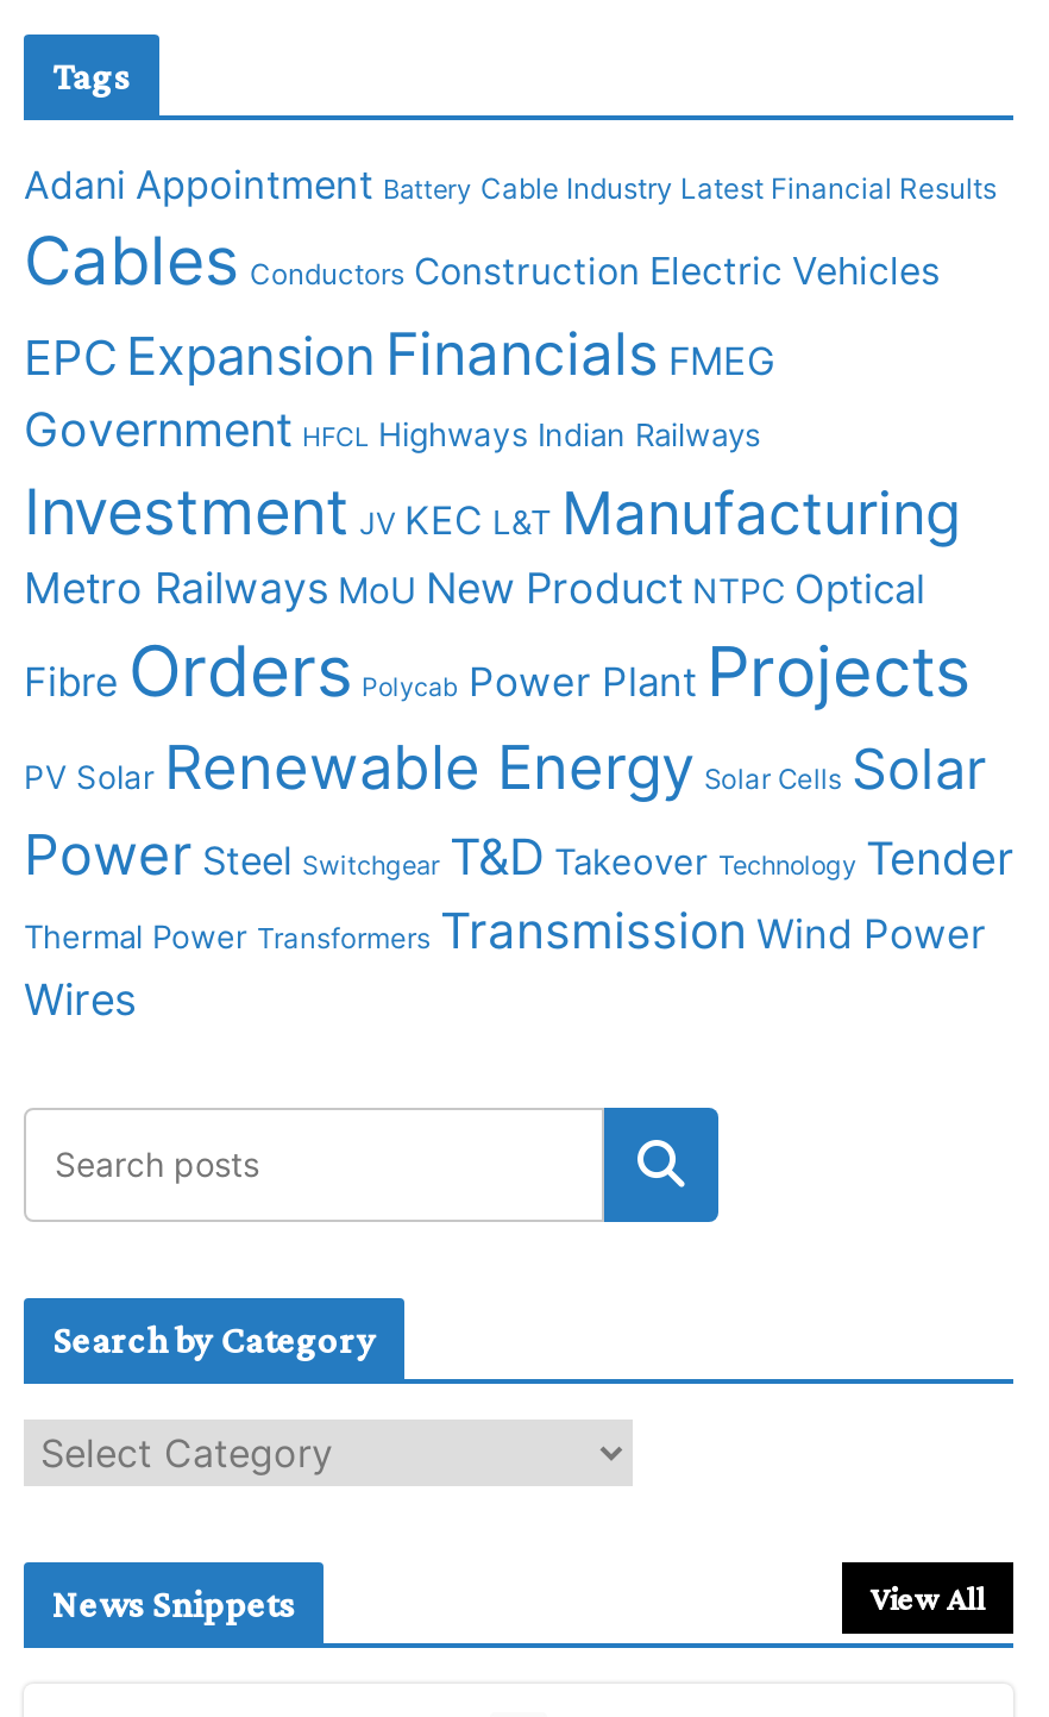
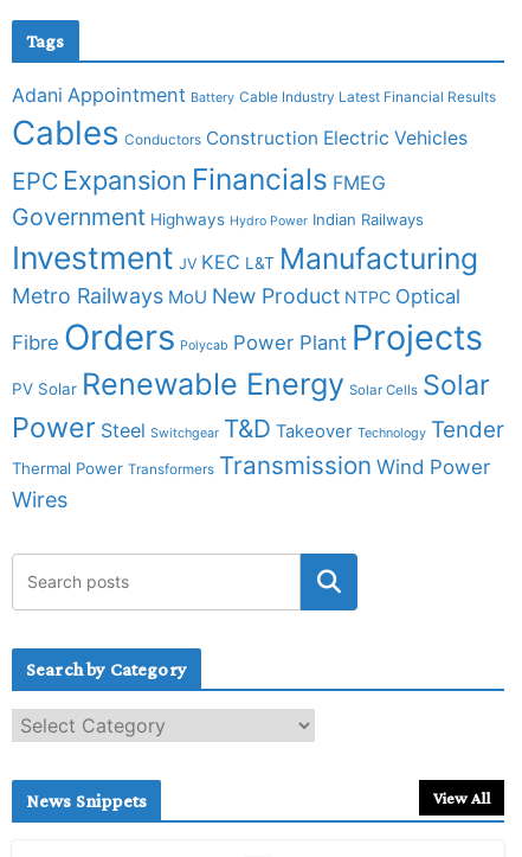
- Government HFCL Highways Indian Railways
+ Government Highways Hydro Power Indian Railways
